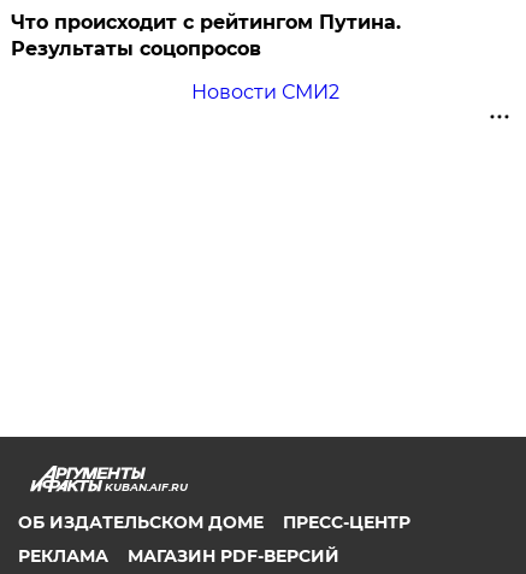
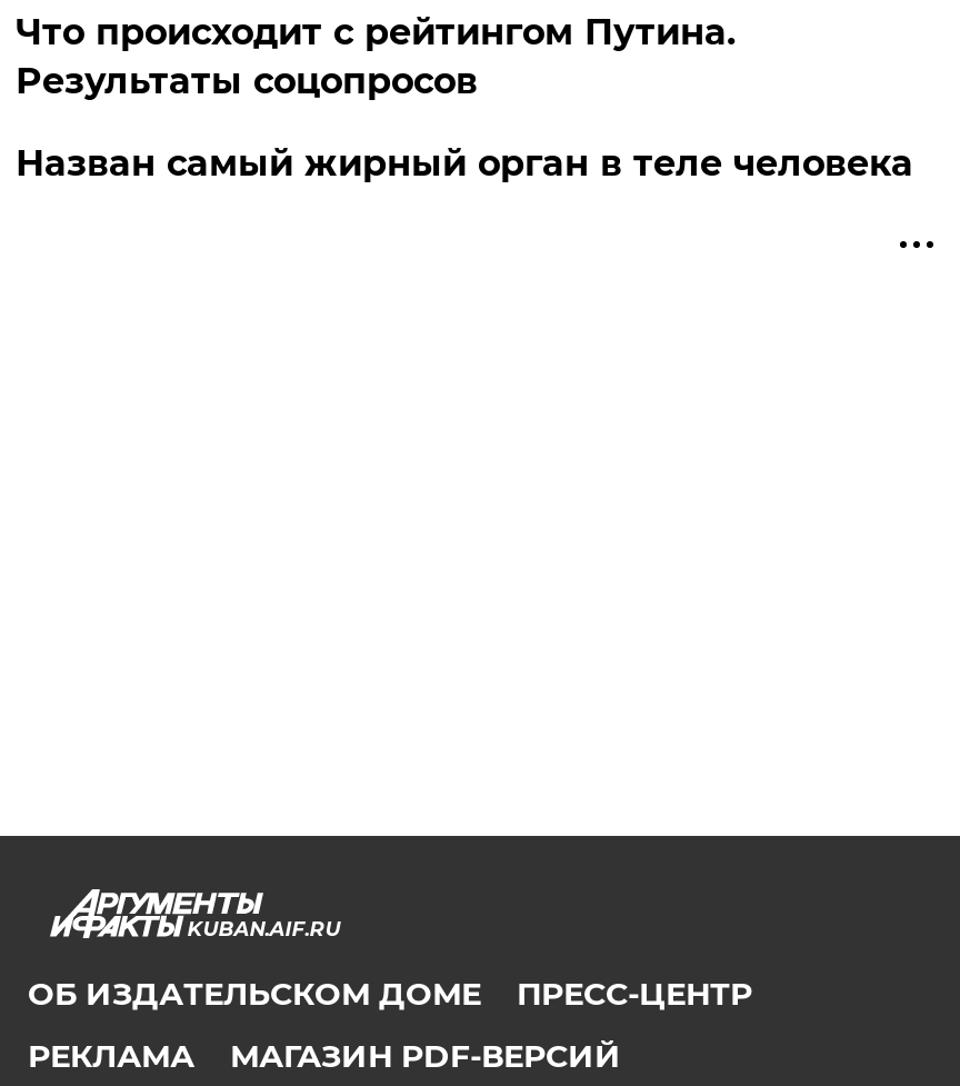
- Новости СМИ2
+ Назван самый жирный орган в теле человека
